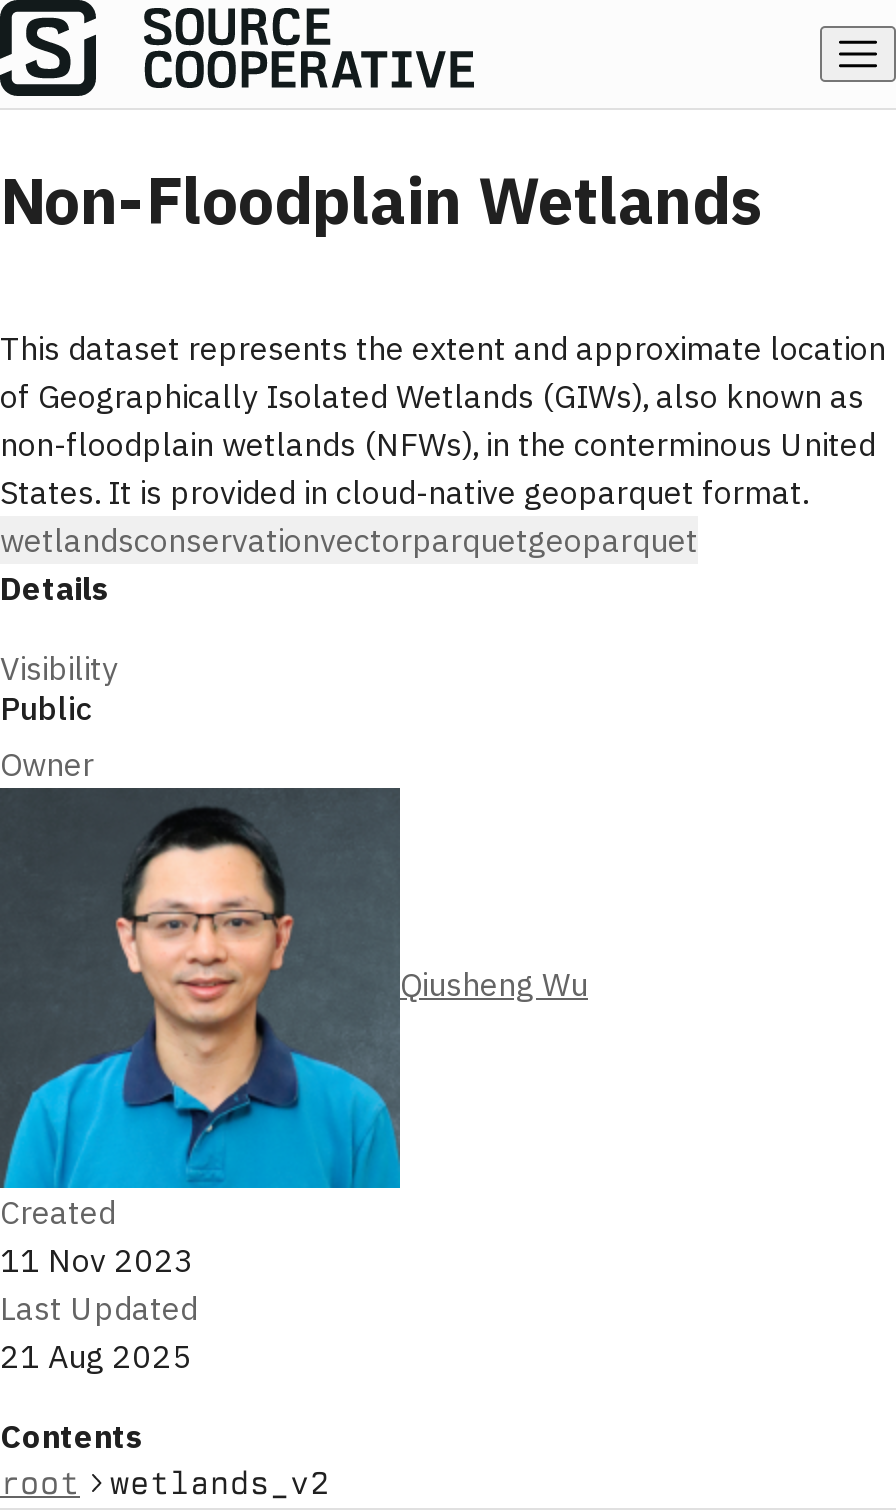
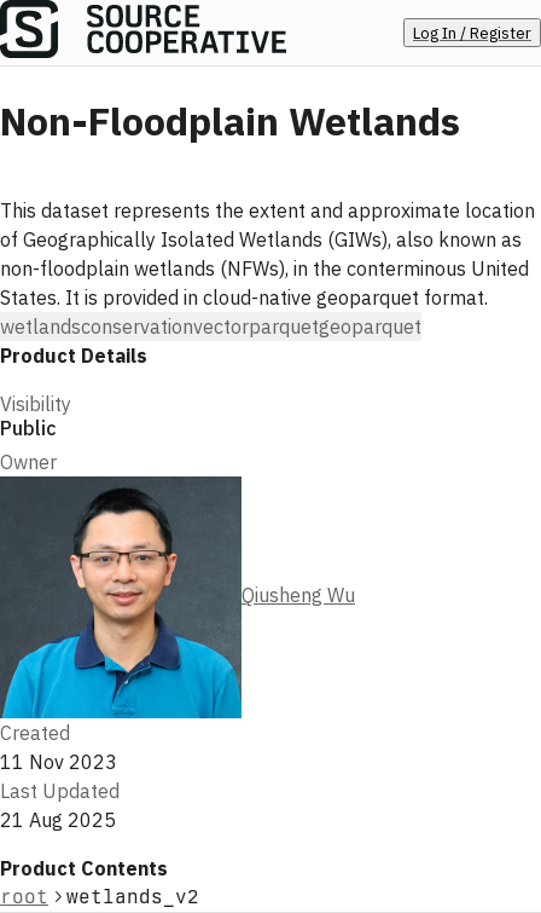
+ Log In / Register

- Details
+ Product Details

- Contents
+ Product Contents
